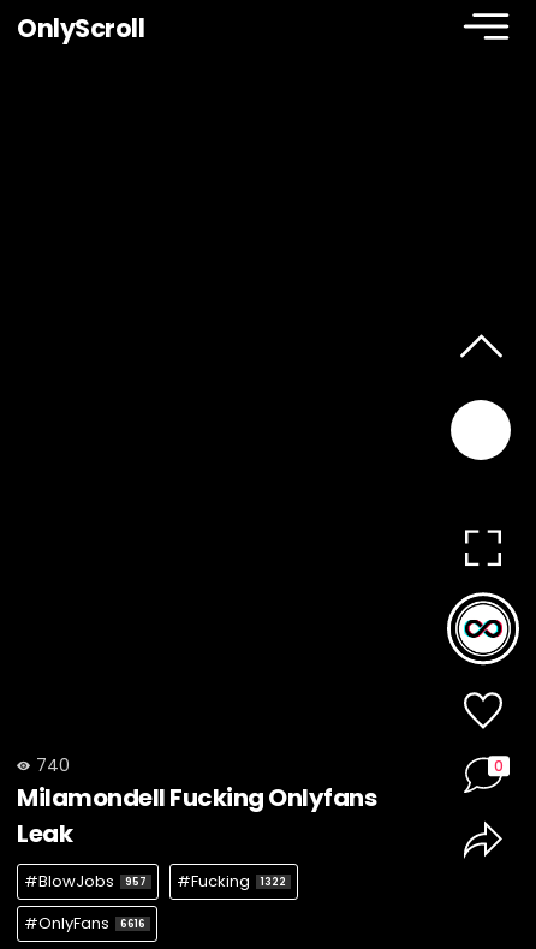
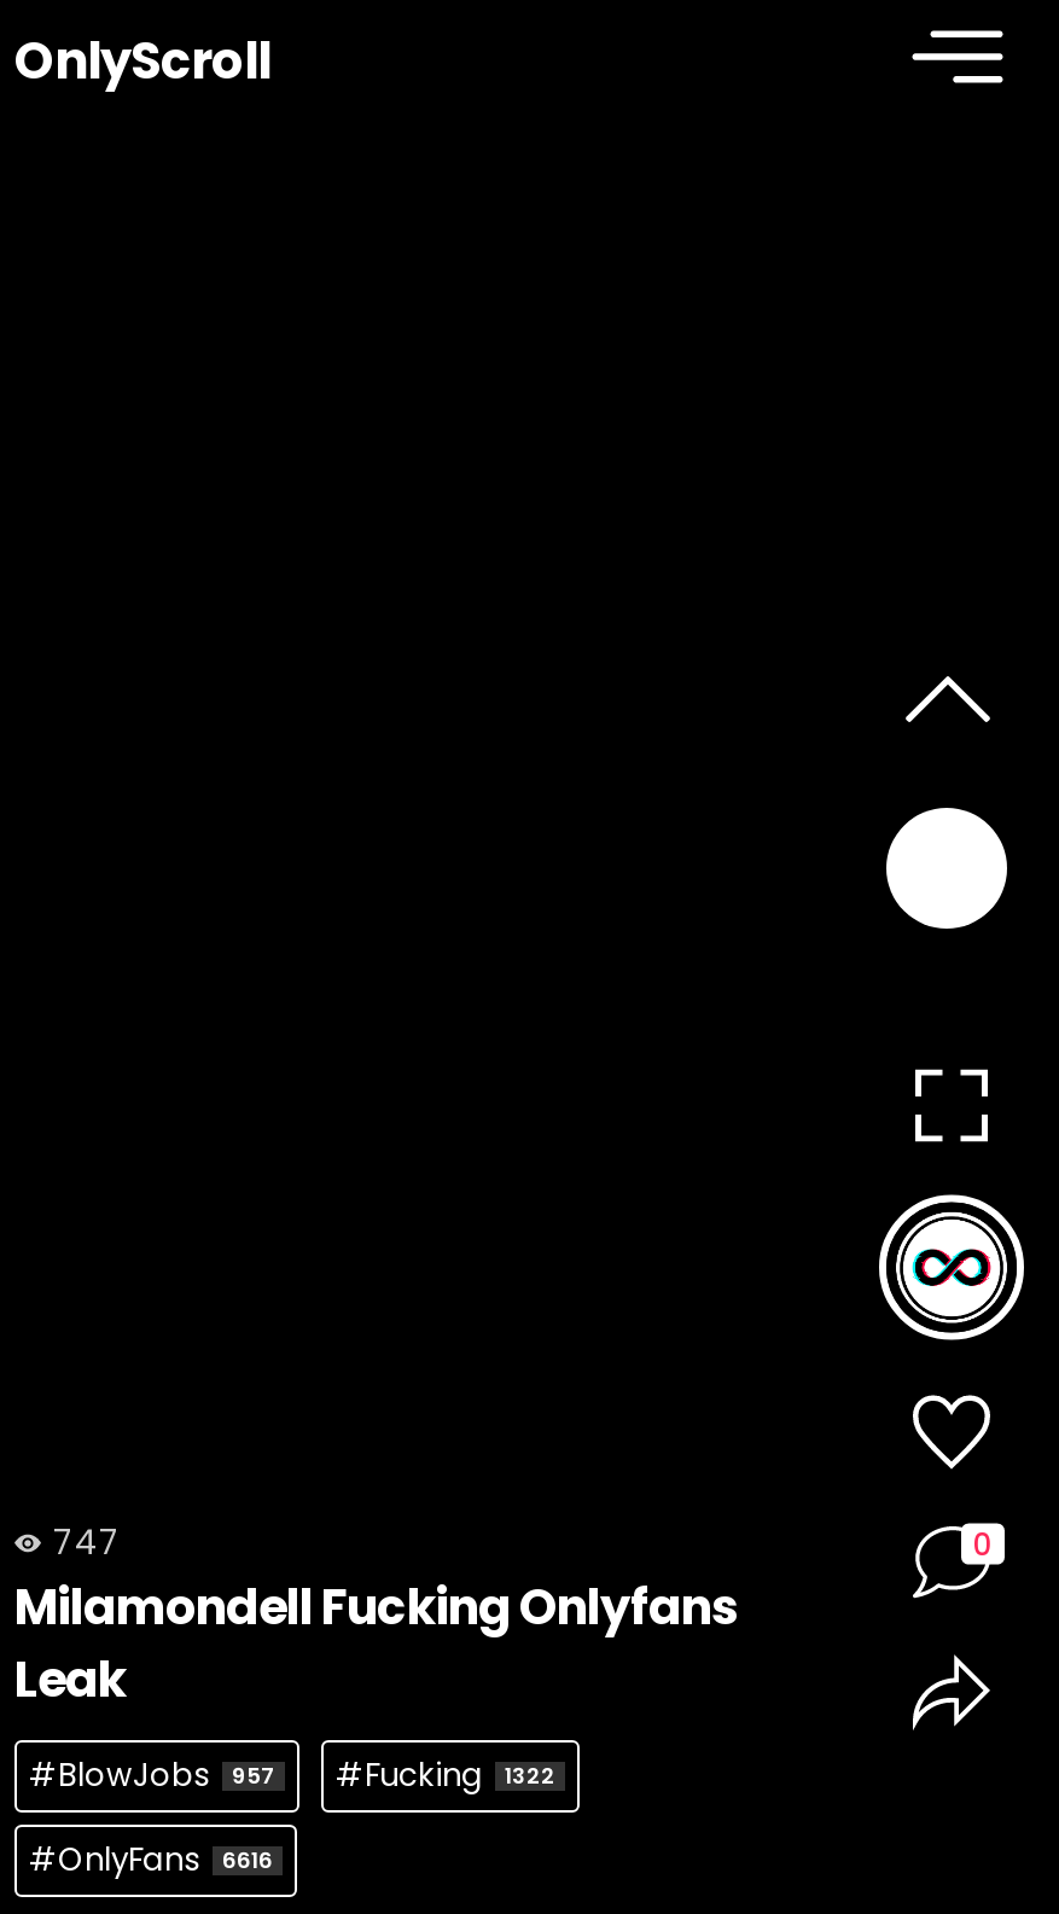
- 740
+ 747
